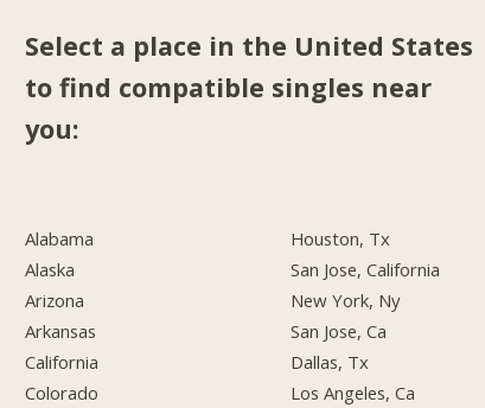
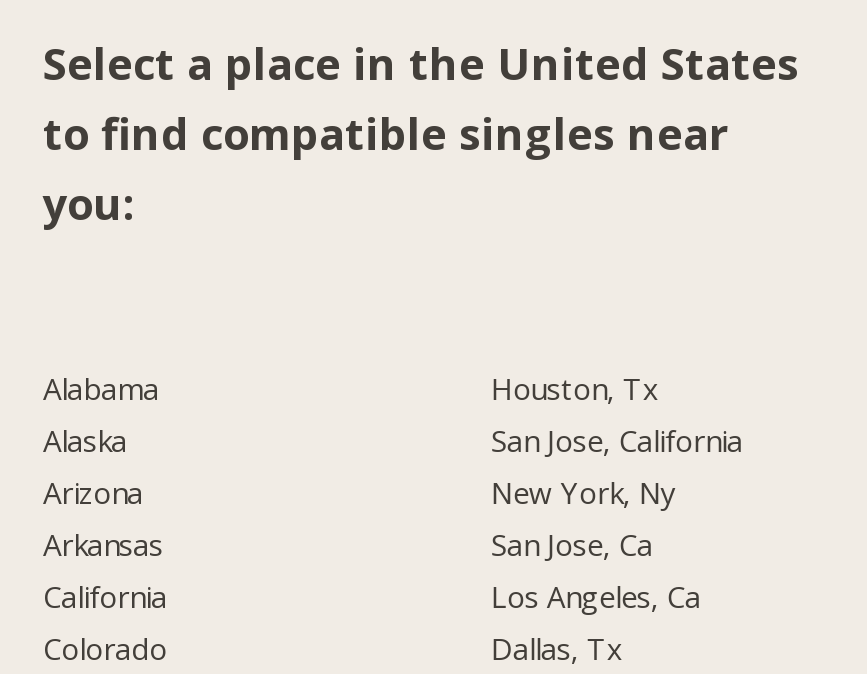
moved down: Dallas, Tx

moved up: Los Angeles, Ca
